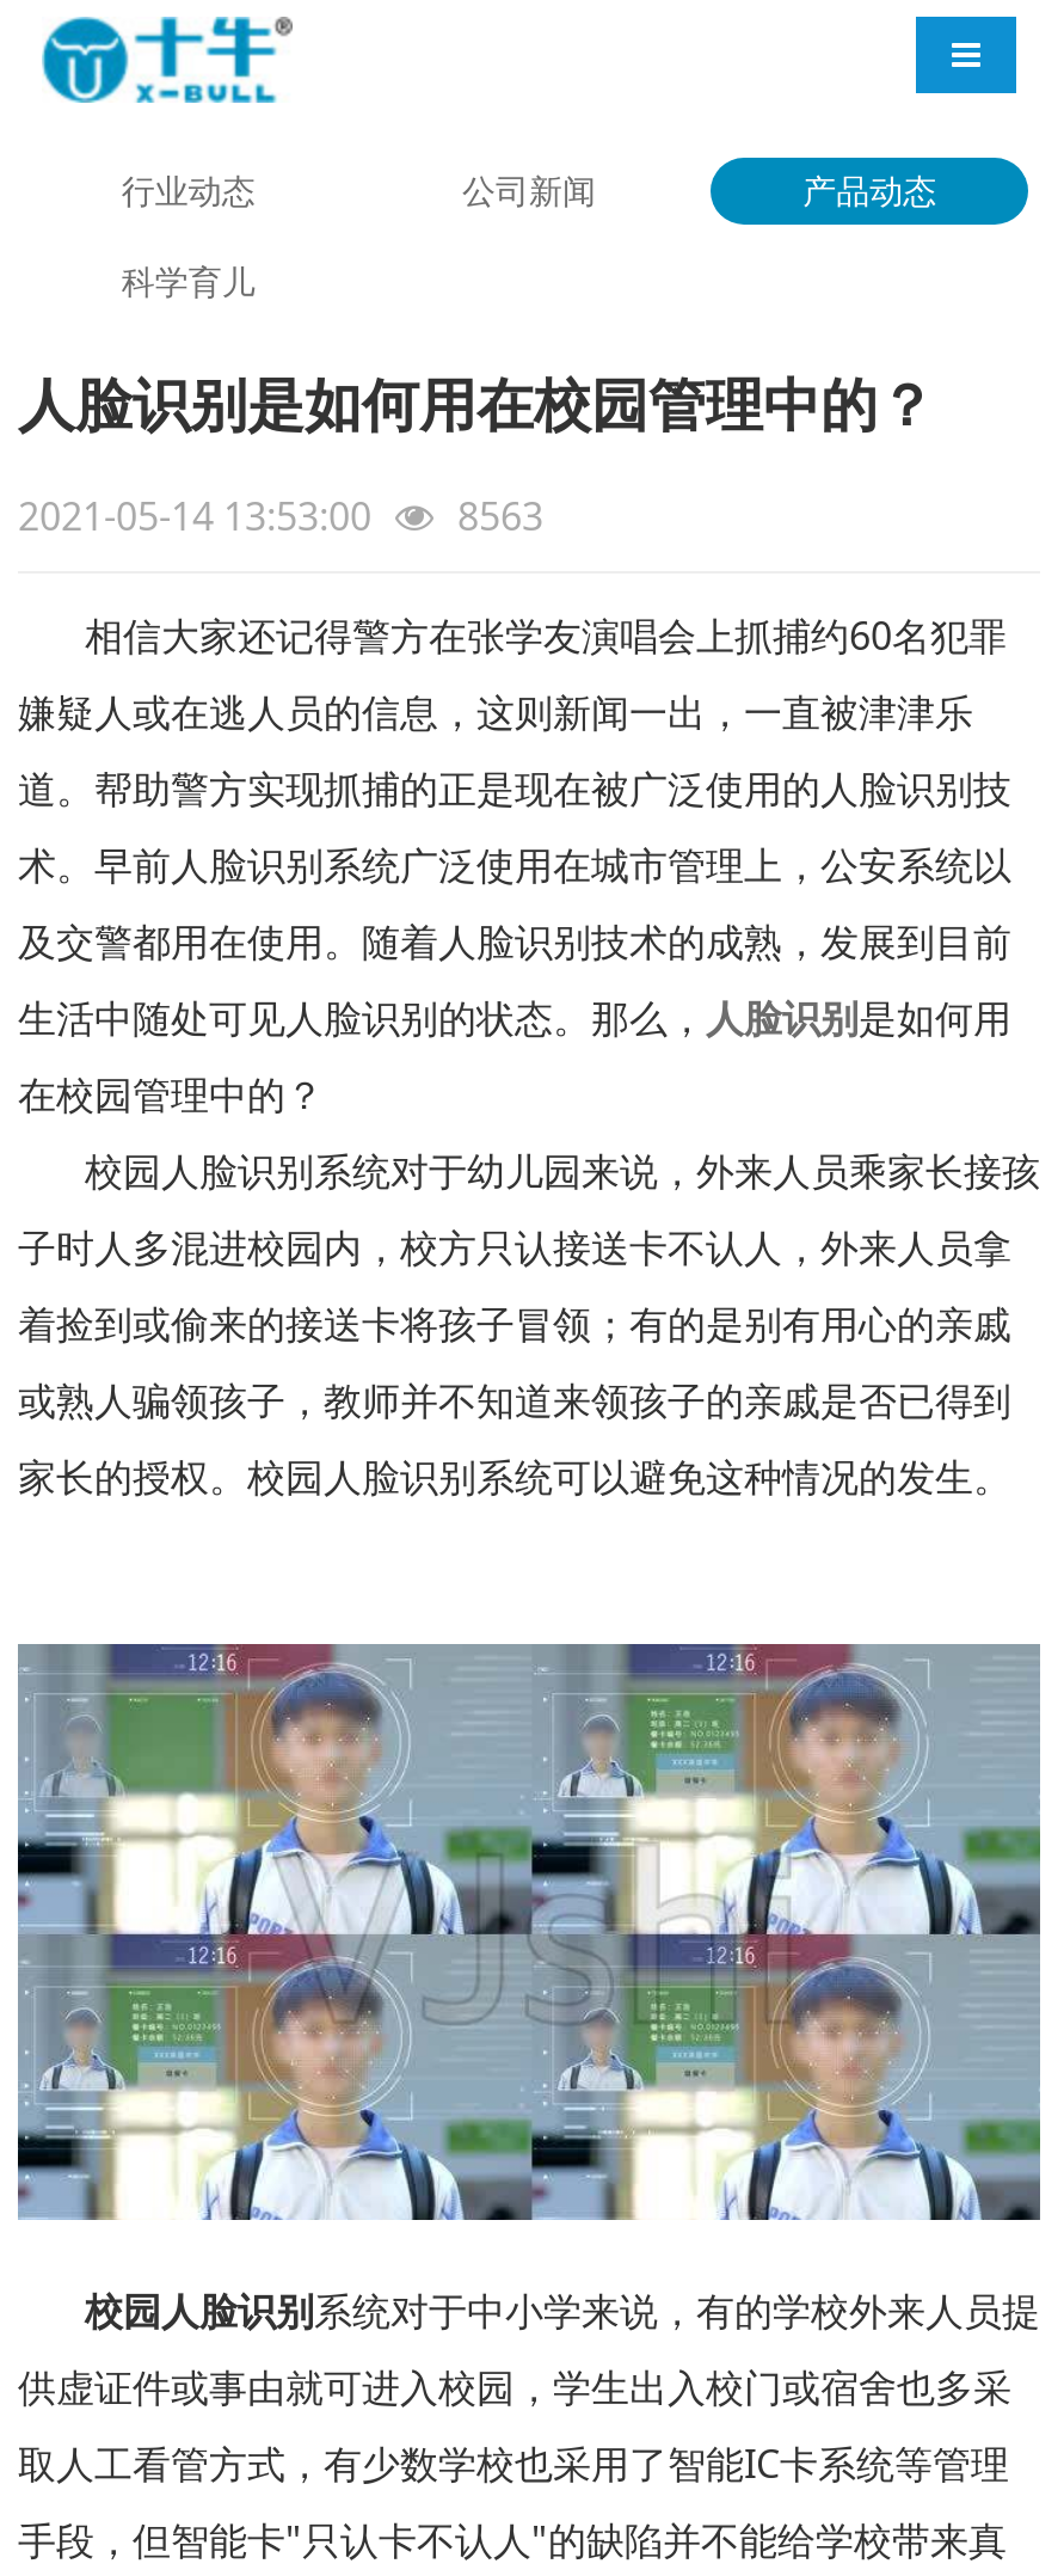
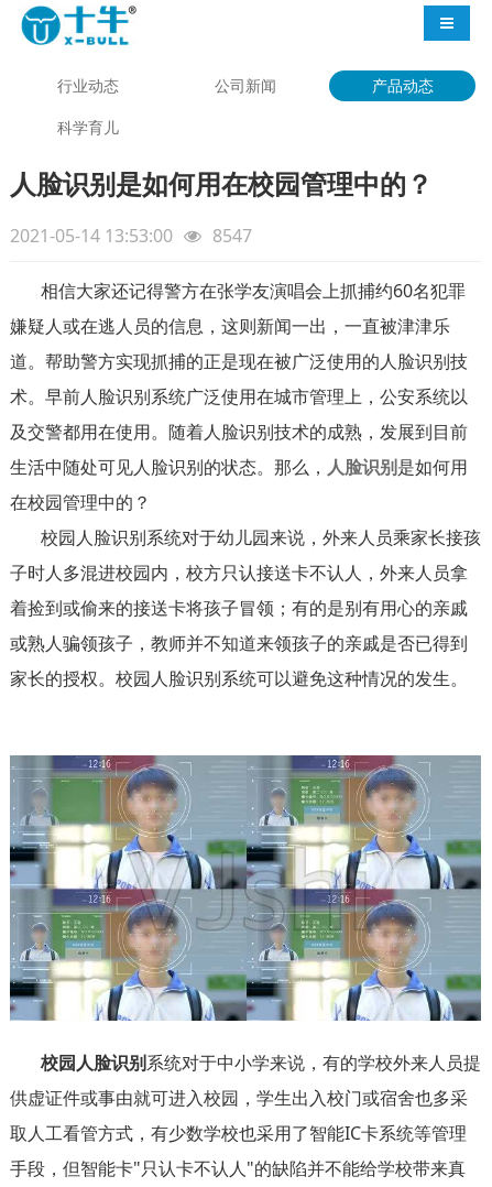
- 2021-05-14 13:53:00 8563
+ 2021-05-14 13:53:00 8547
